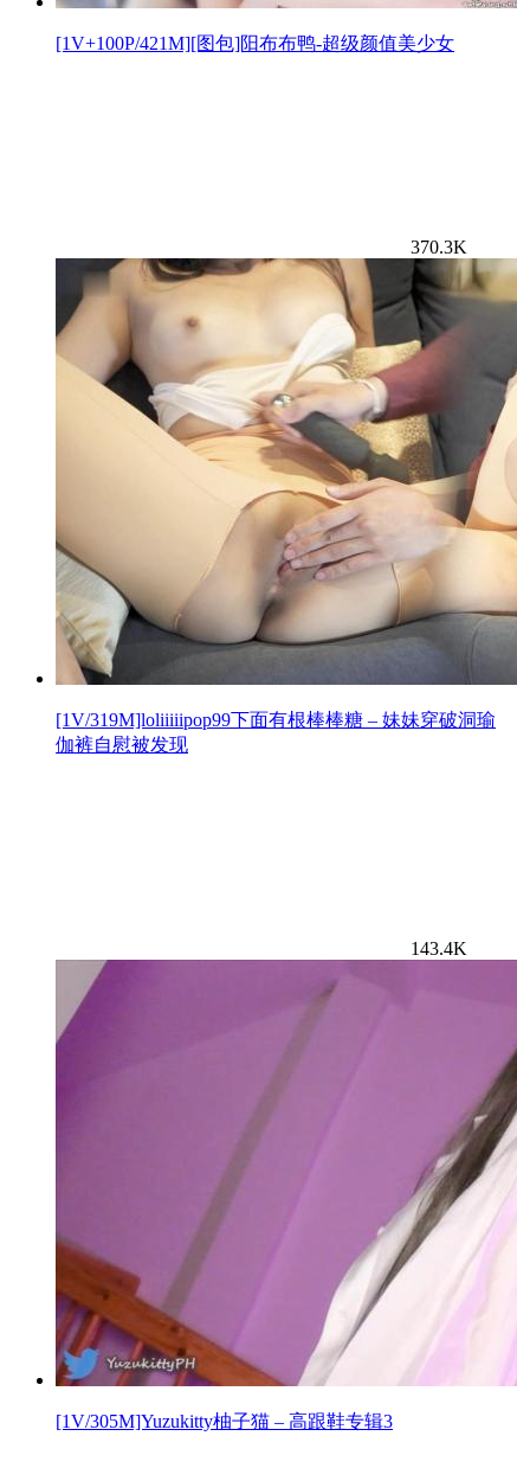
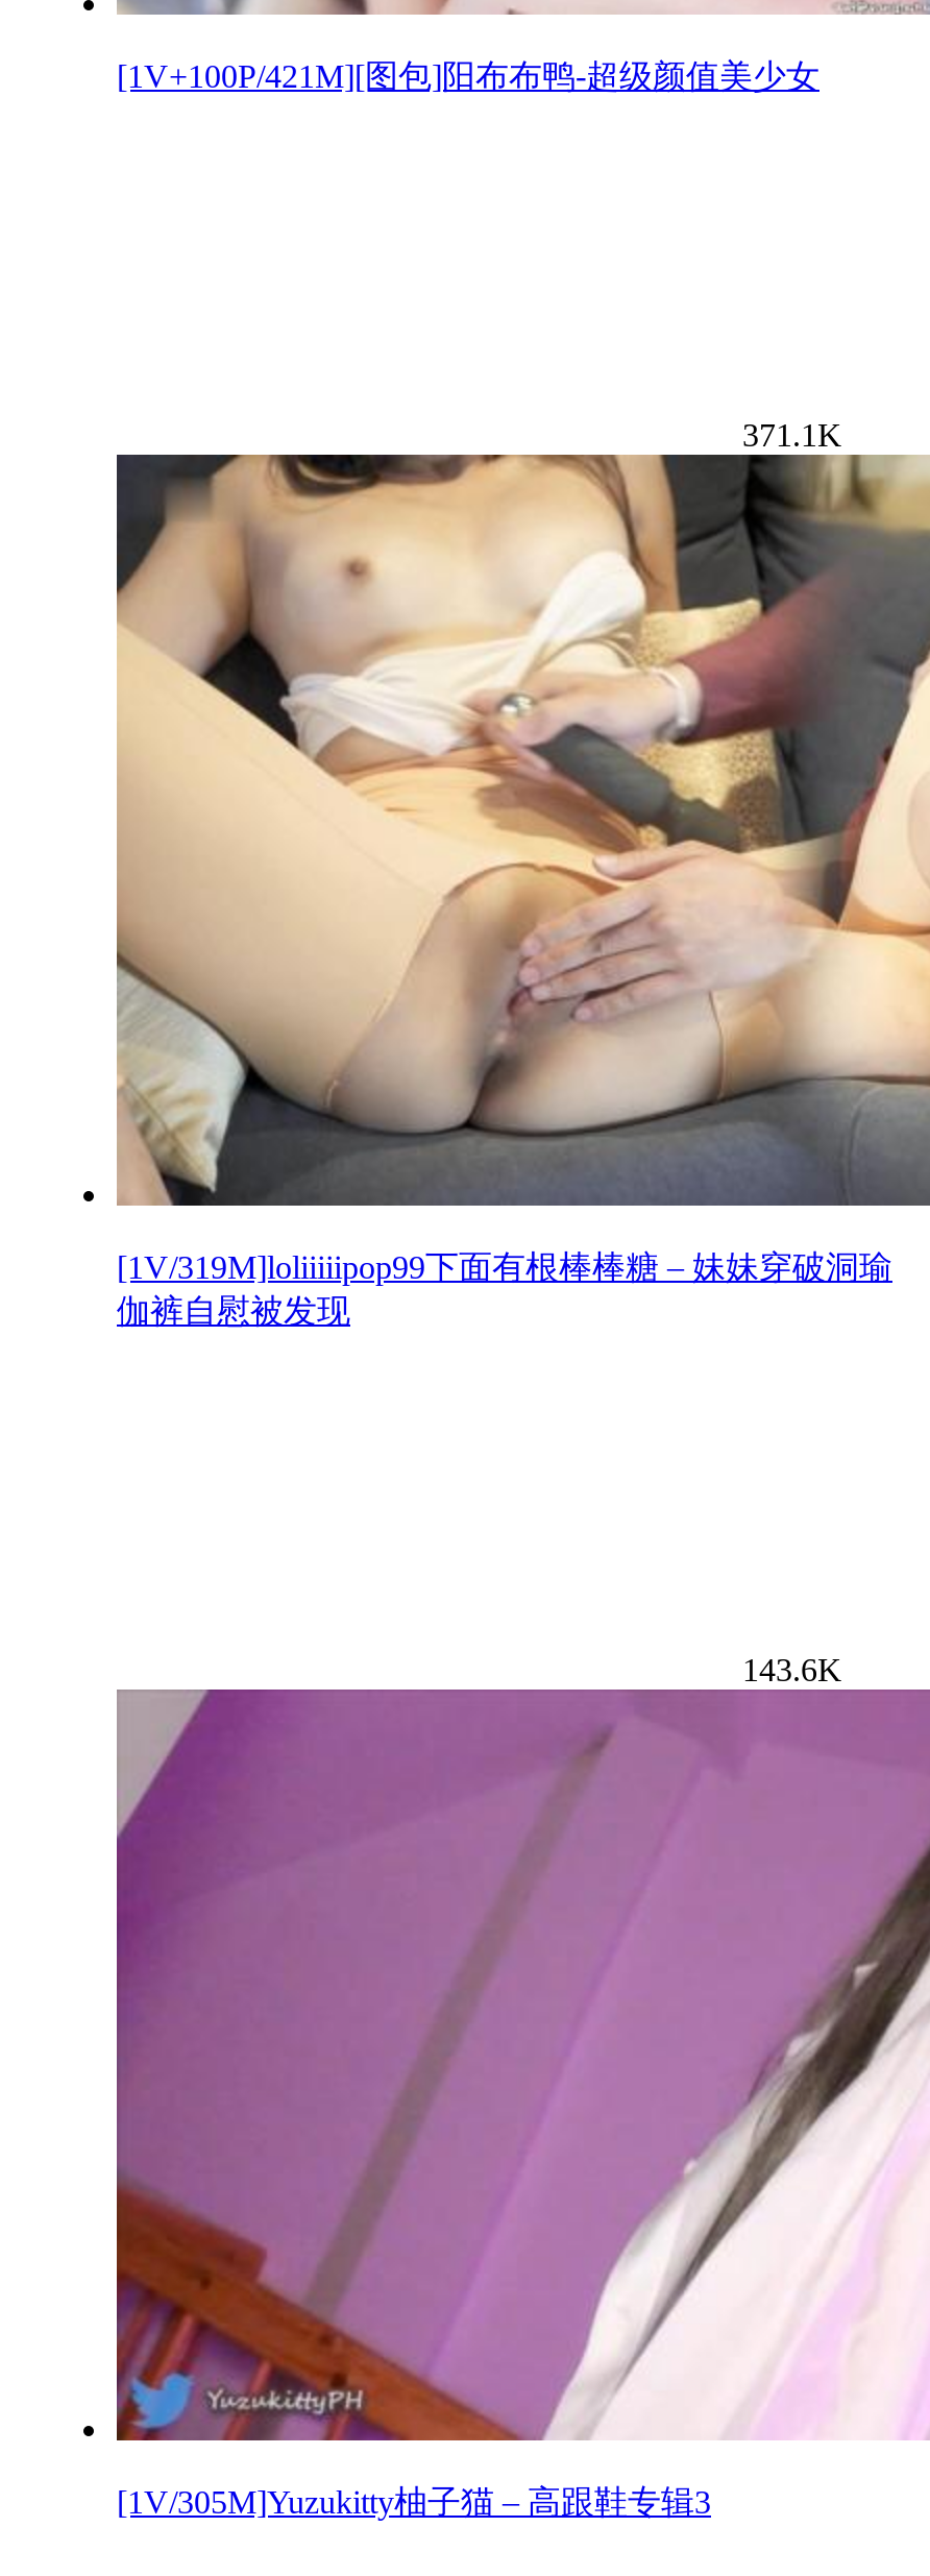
- 370.3K
+ 371.1K

- 143.4K
+ 143.6K
